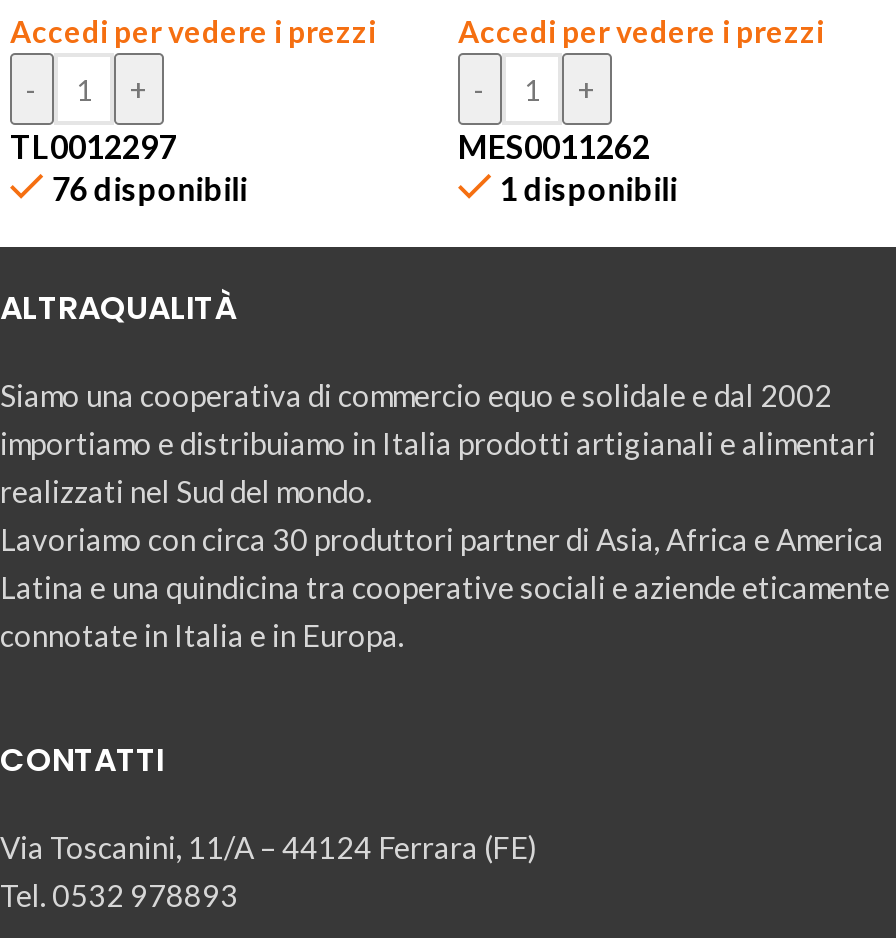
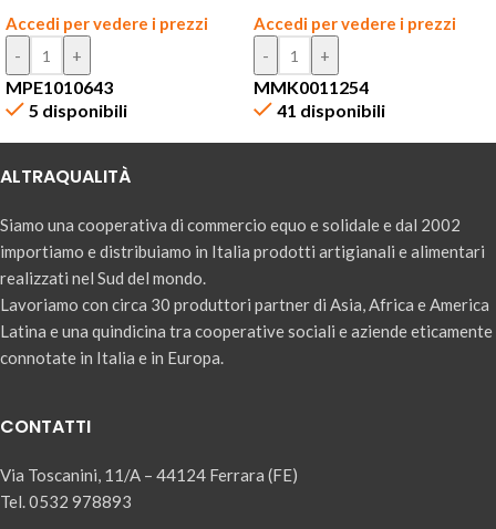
- TL0012297
- 76 disponibili
+ MPE1010643
+ 5 disponibili

- MES0011262
- 1 disponibili
+ MMK0011254
+ 41 disponibili
